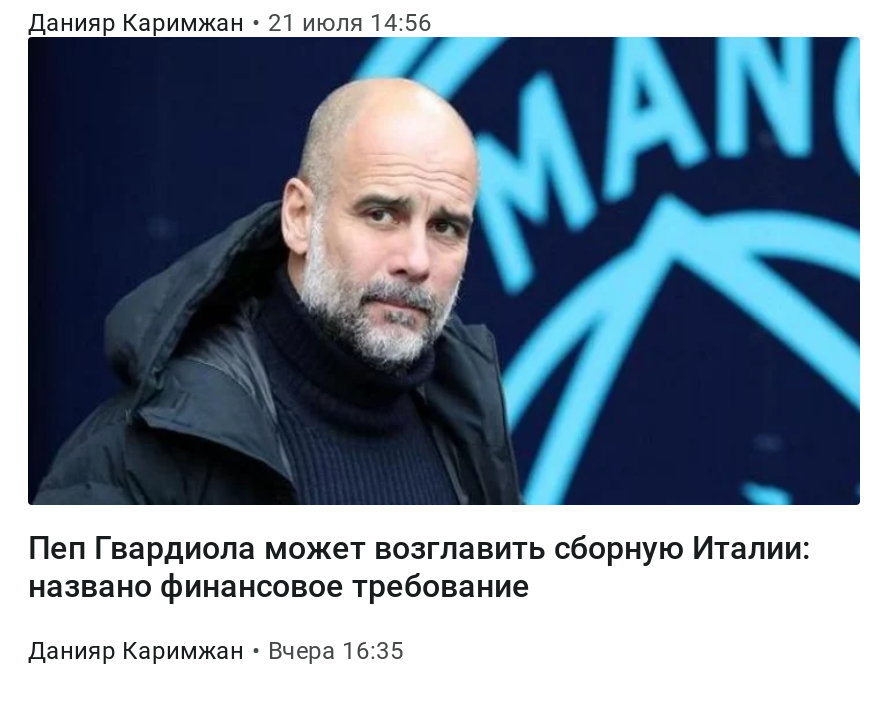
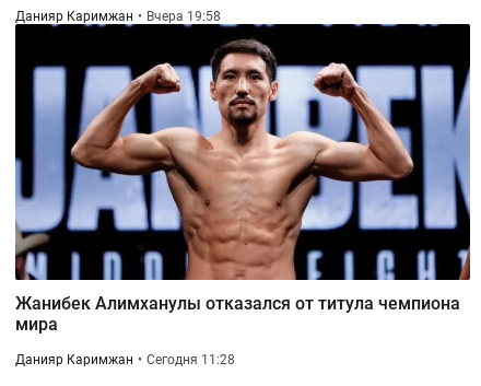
- [image]
- Данияр Каримжан 21 июля 14:56
+ [image]
+ Данияр Каримжан Вчера 19:58

- Пеп Гвардиола может возглавить сборную Италии:
- названо финансовое требование
+ Жанибек Алимханулы отказался от титула чемпиона
+ мира

- Данияр Каримжан Вчера 16:35
+ Данияр Каримжан Сегодня 11:28
